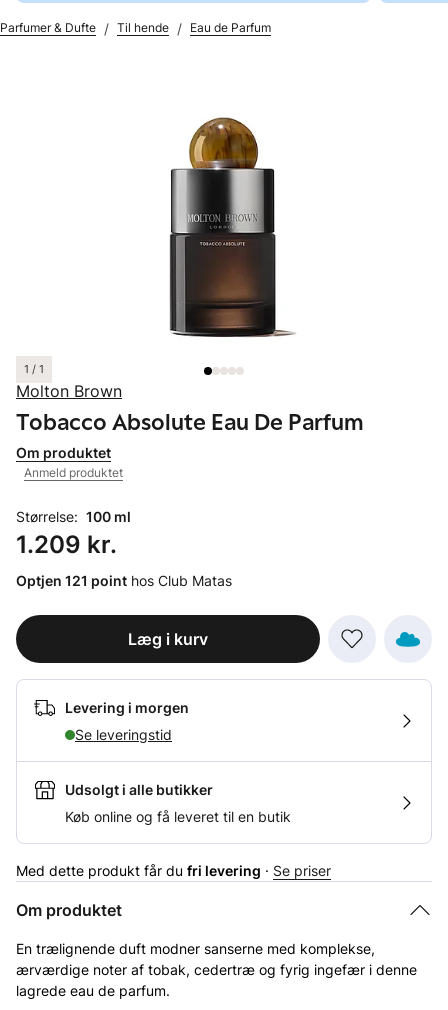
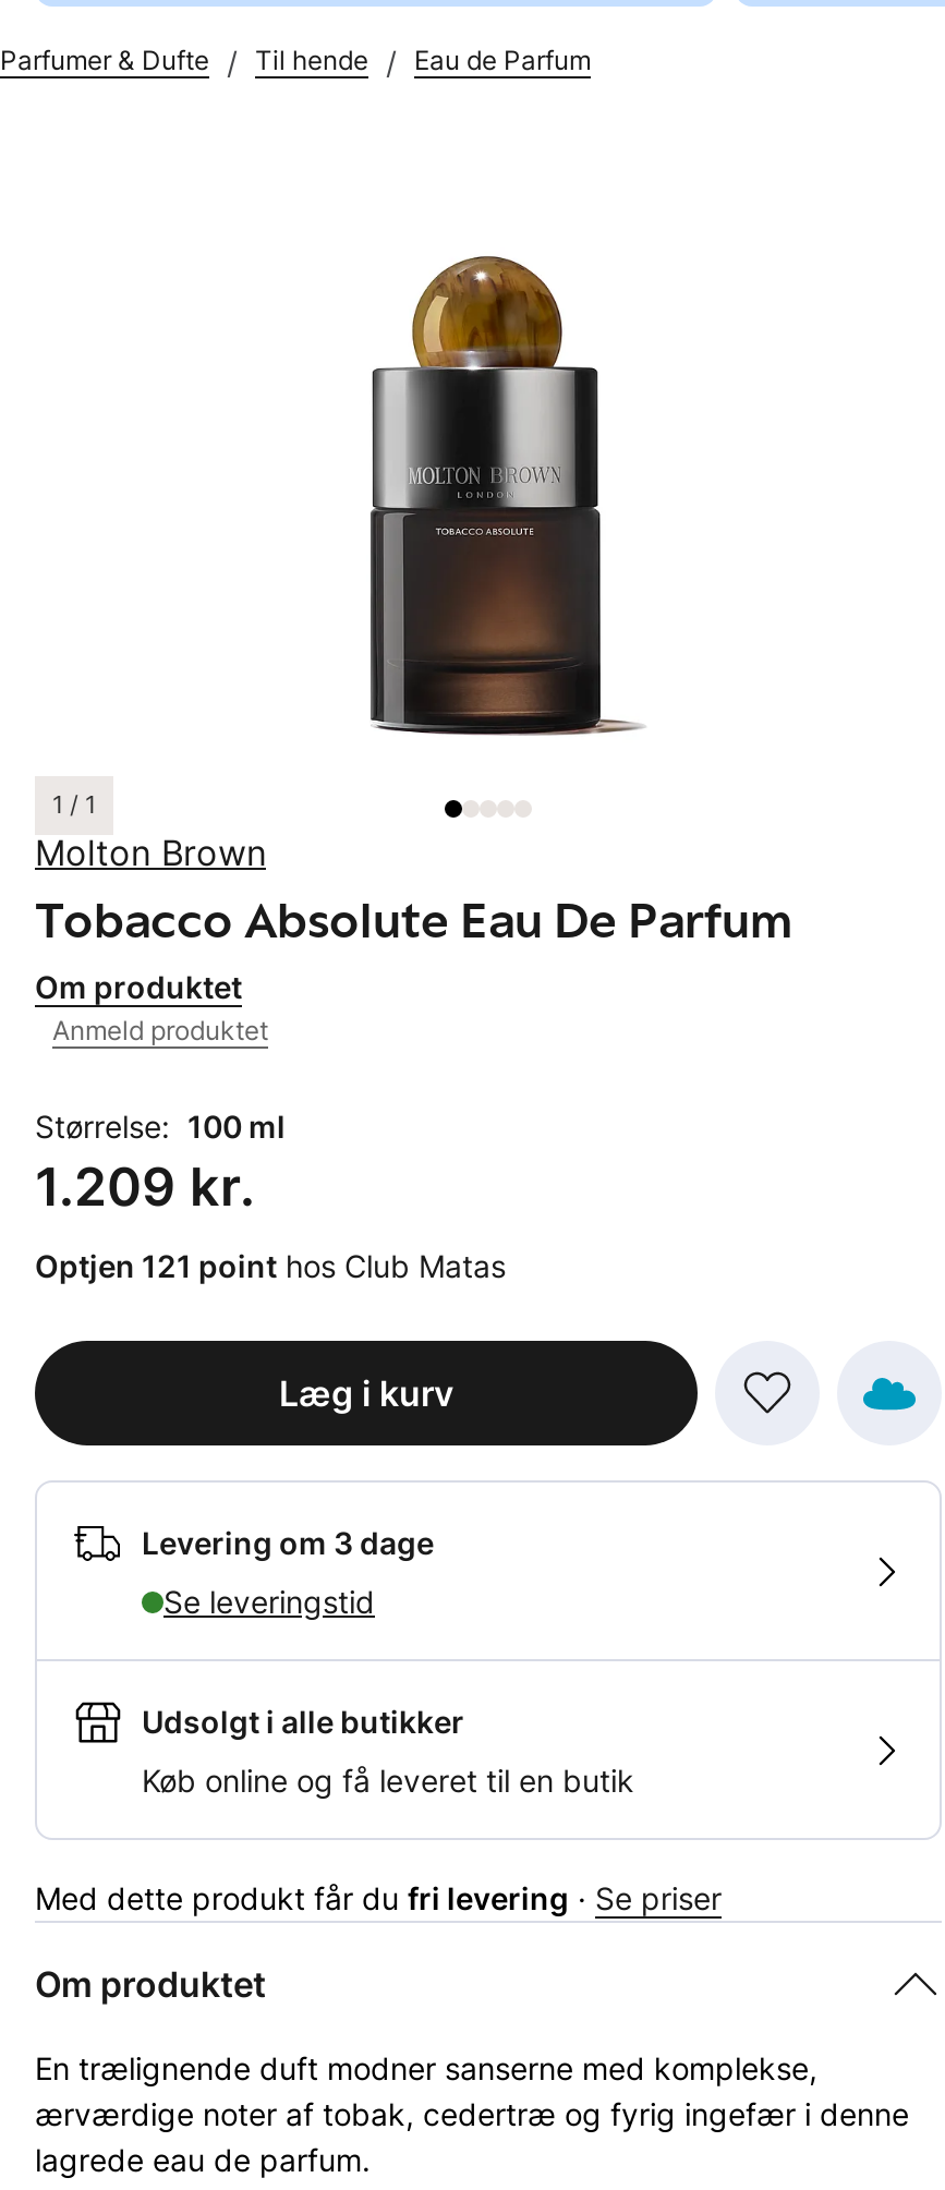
- Levering i morgen
+ Levering om 3 dage
